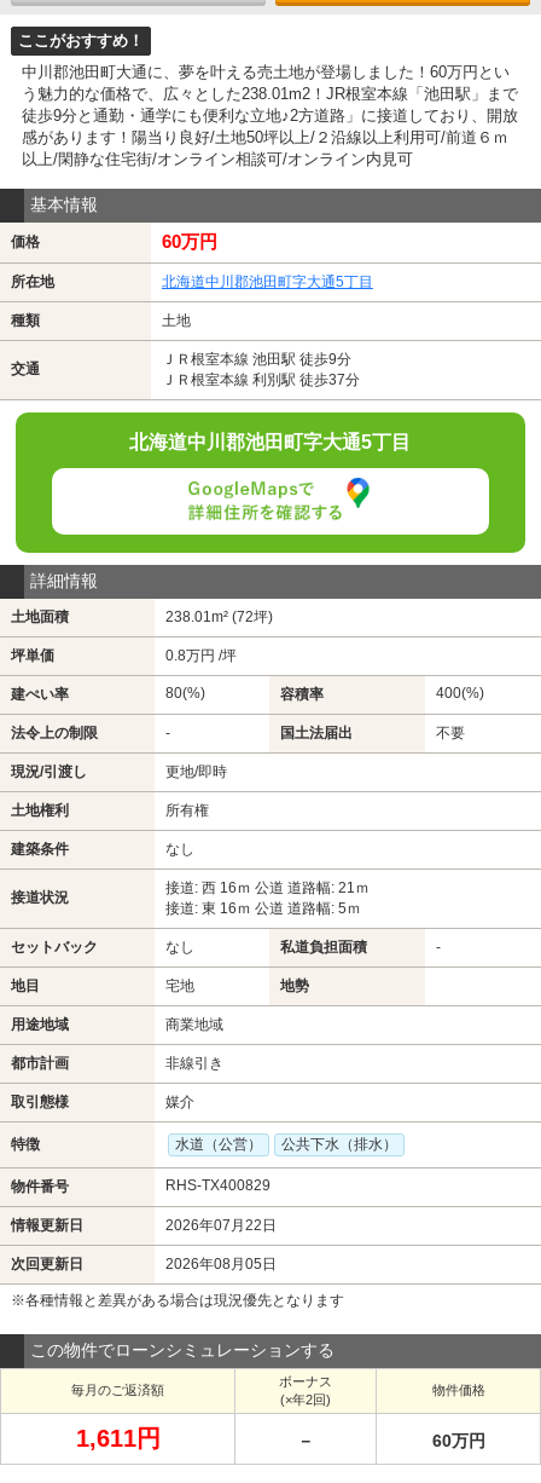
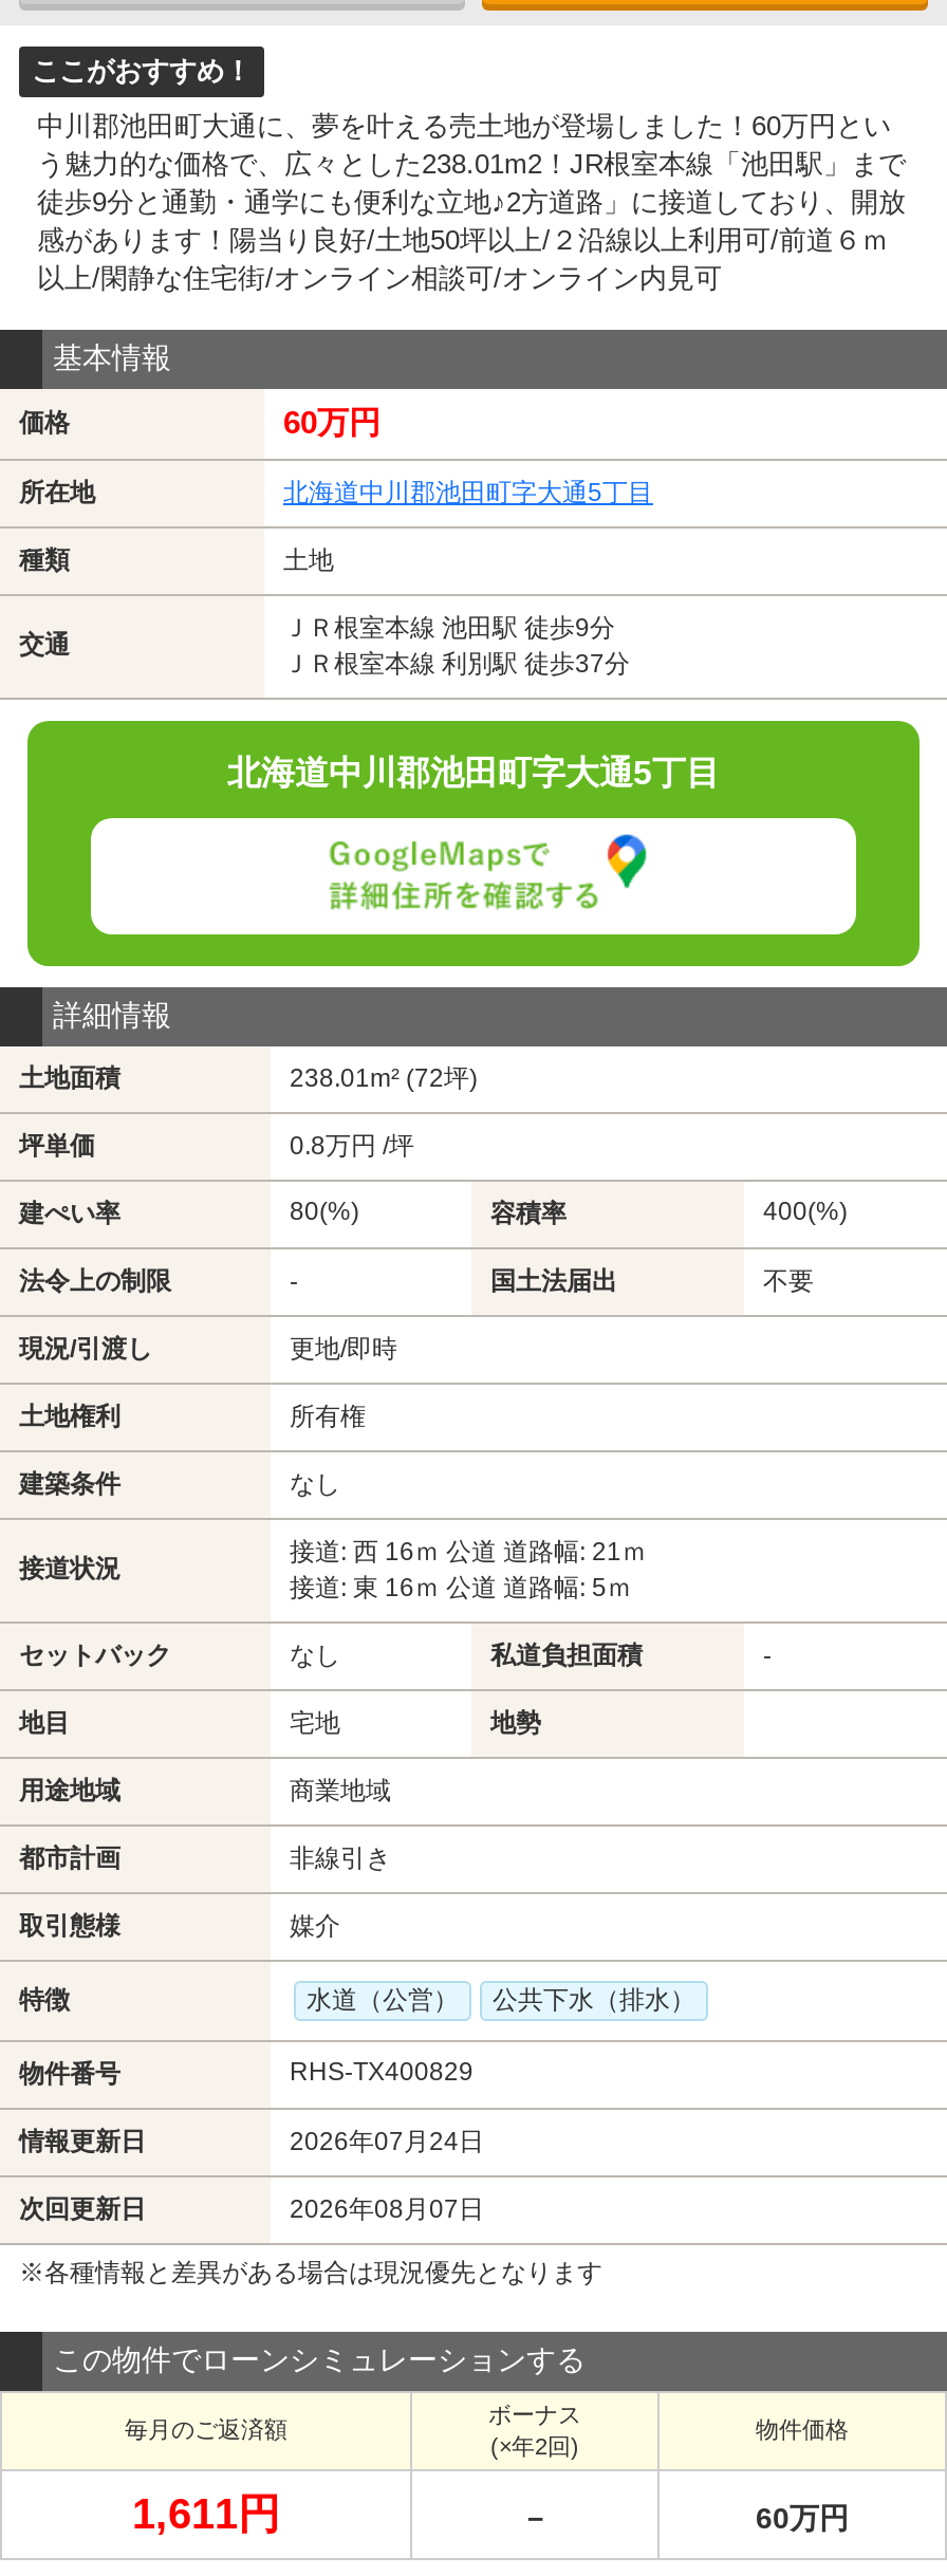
- 2026年07月22日
+ 2026年07月24日

- 2026年08月05日
+ 2026年08月07日
